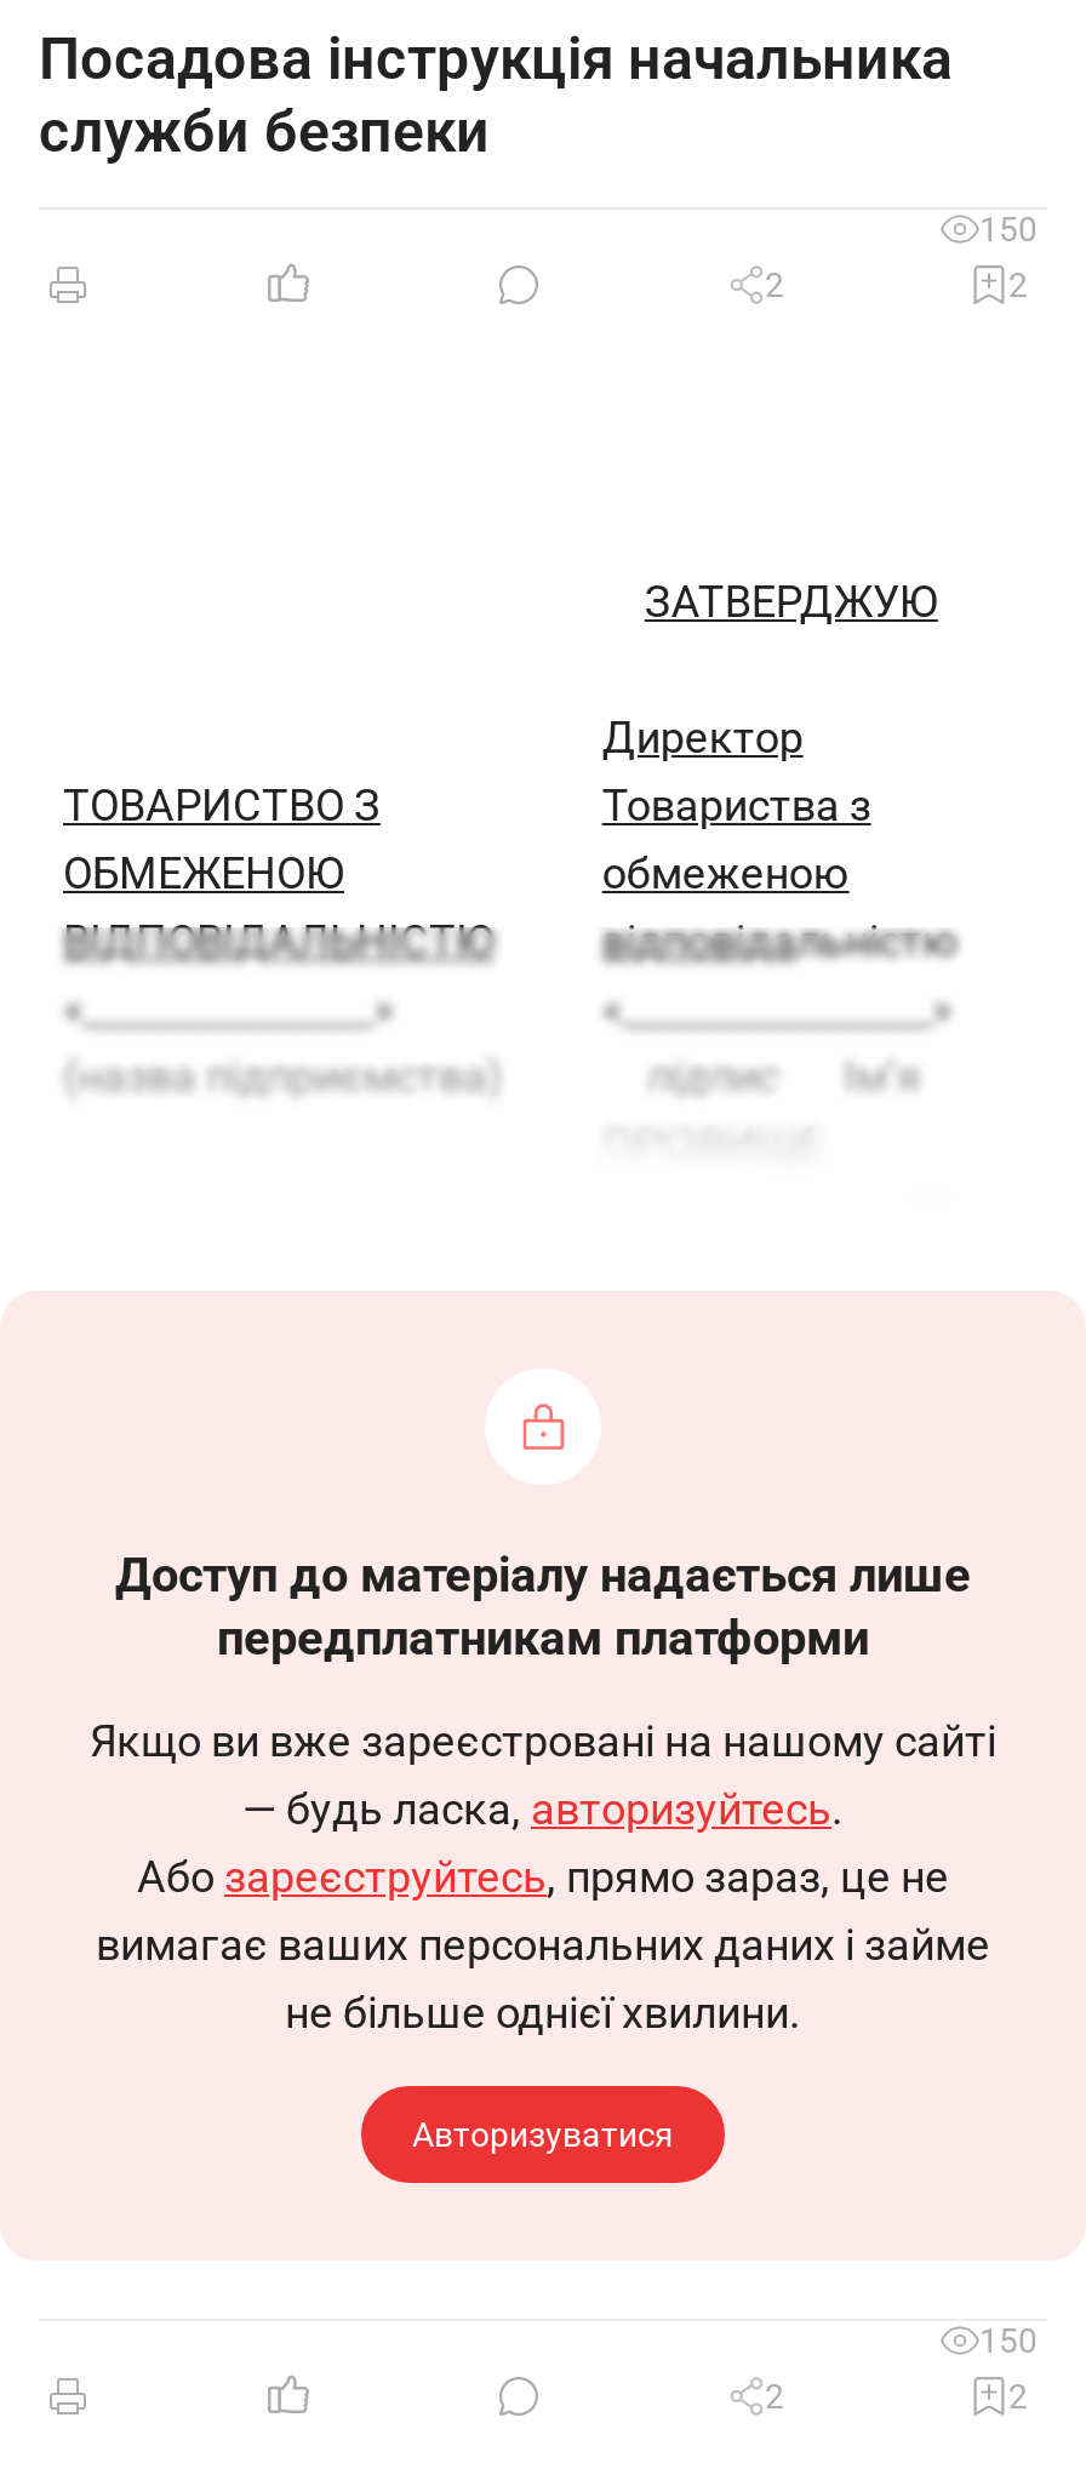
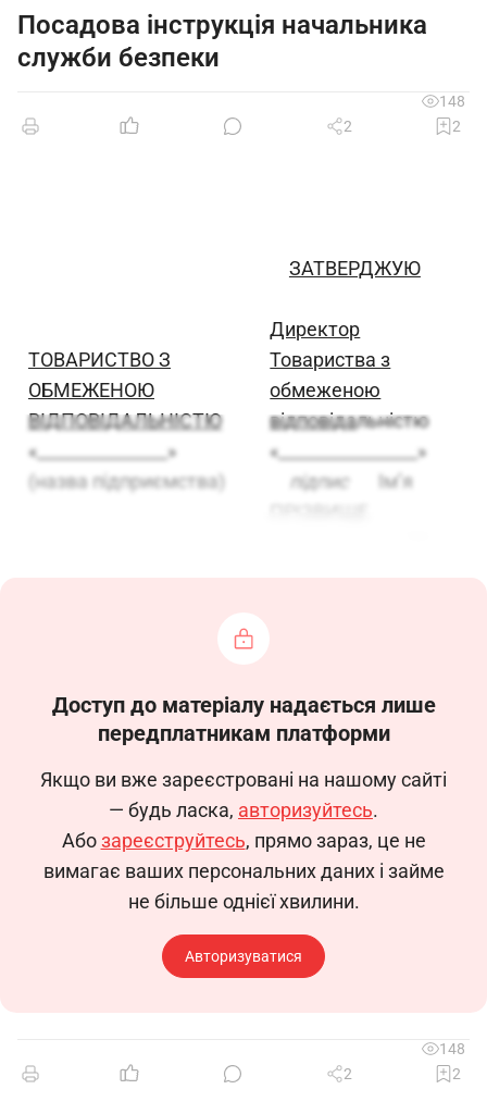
- 150
+ 148

- 150
+ 148
